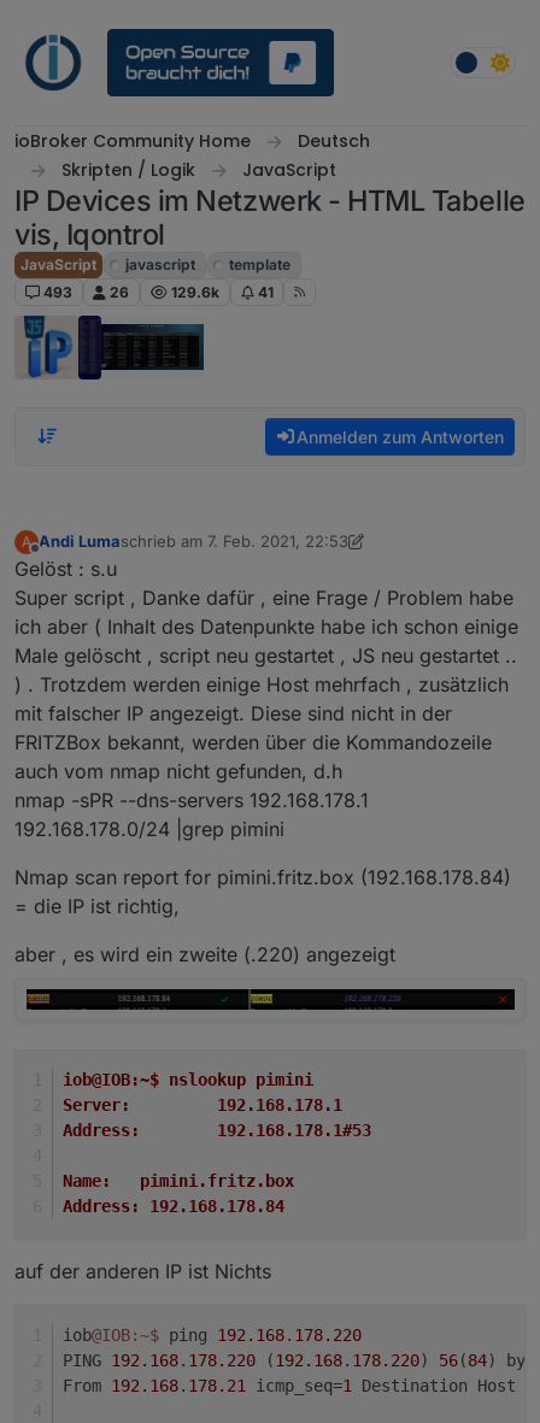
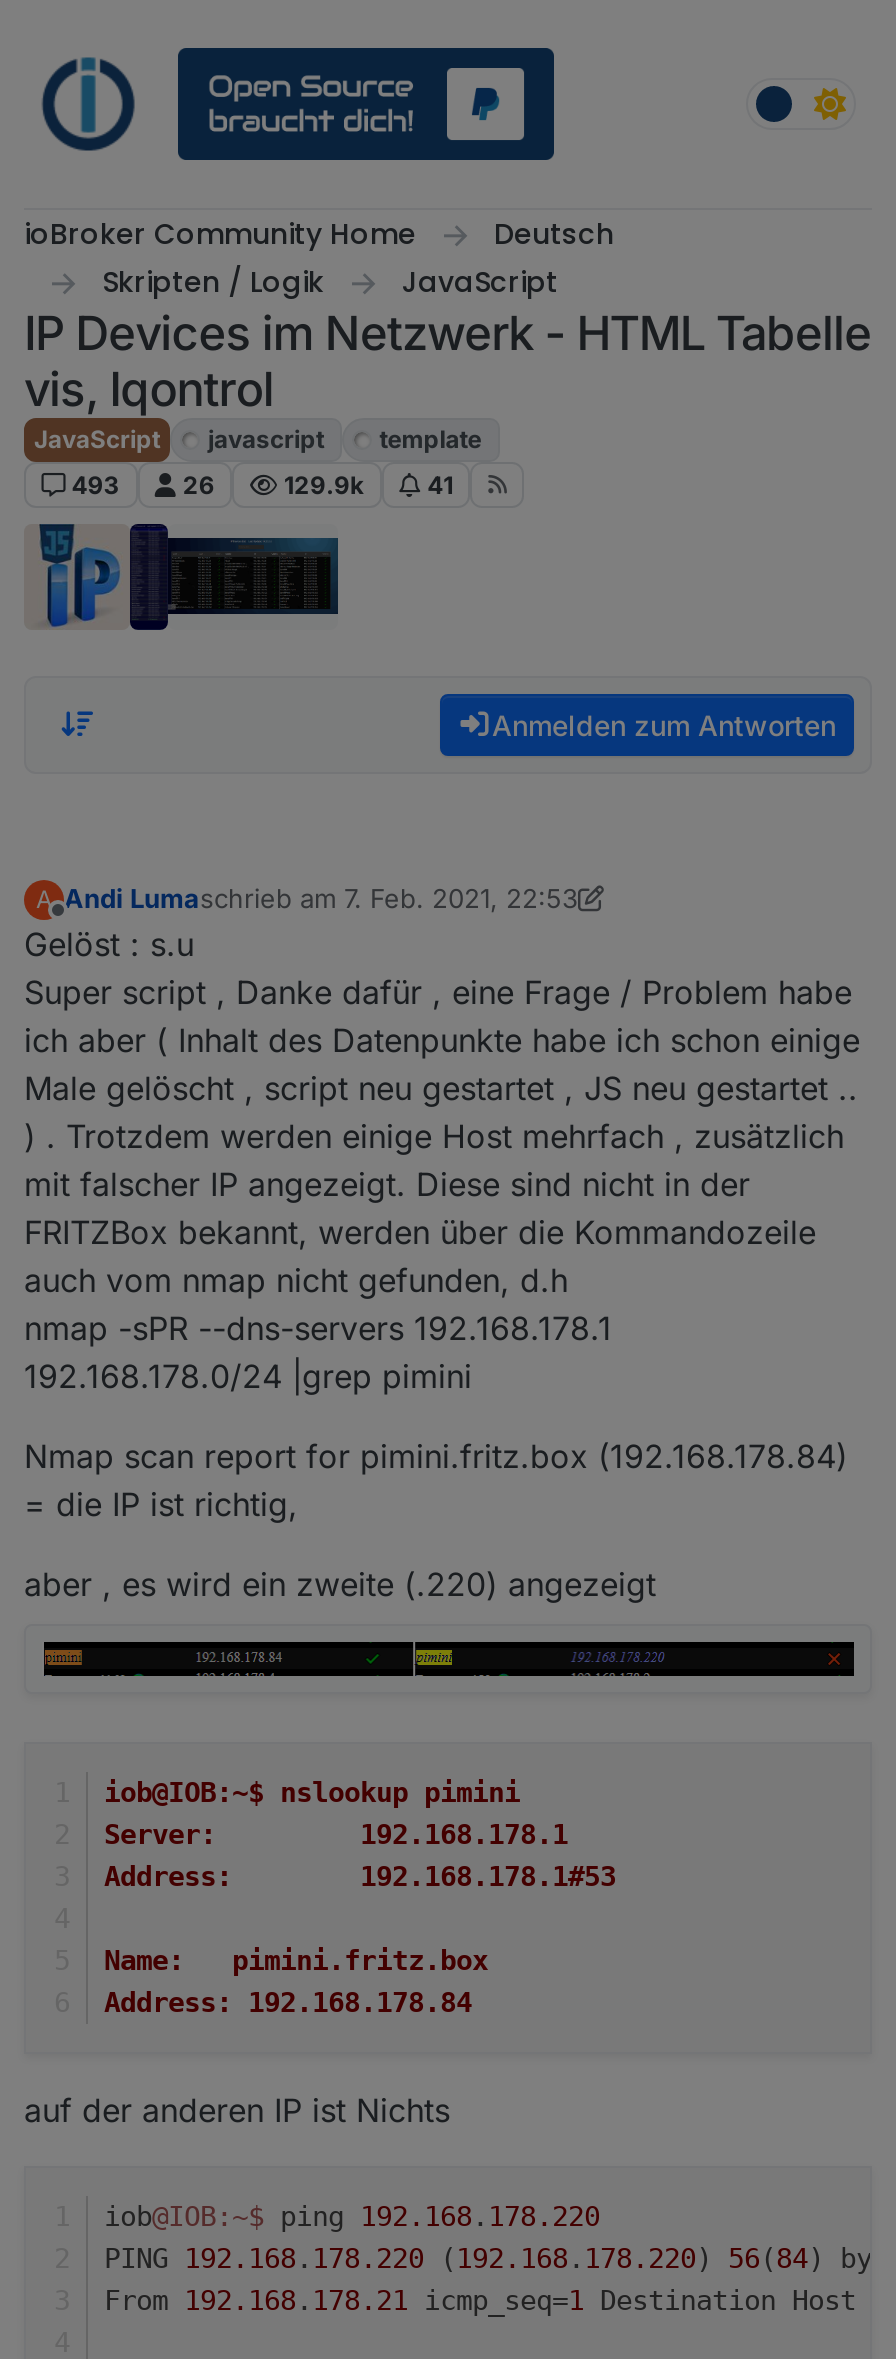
- 129.6k
+ 129.9k
